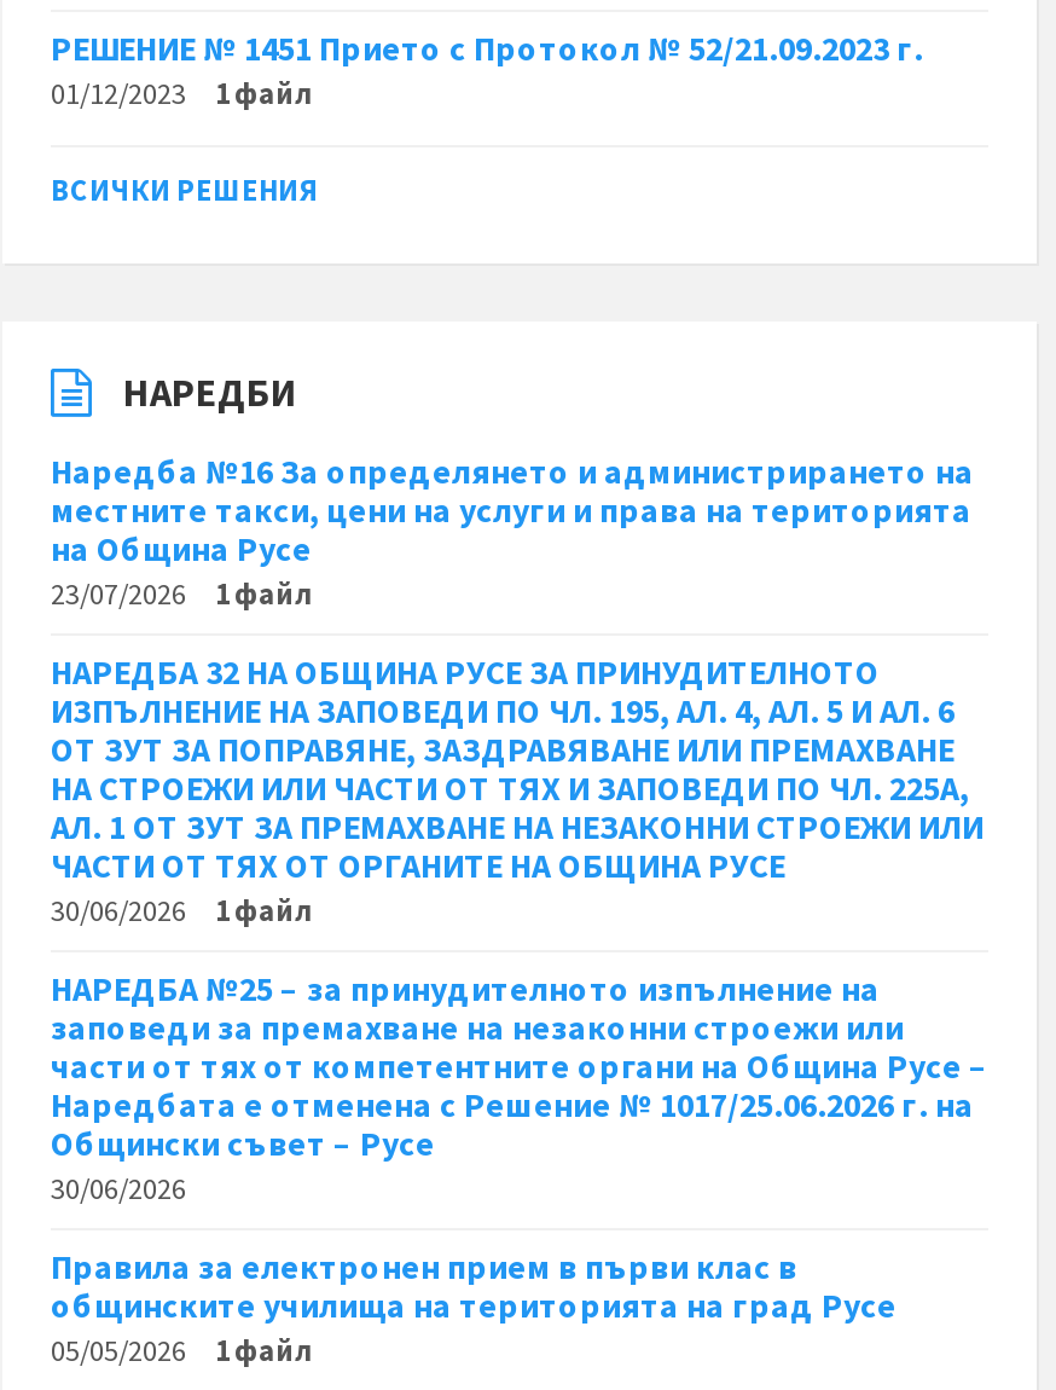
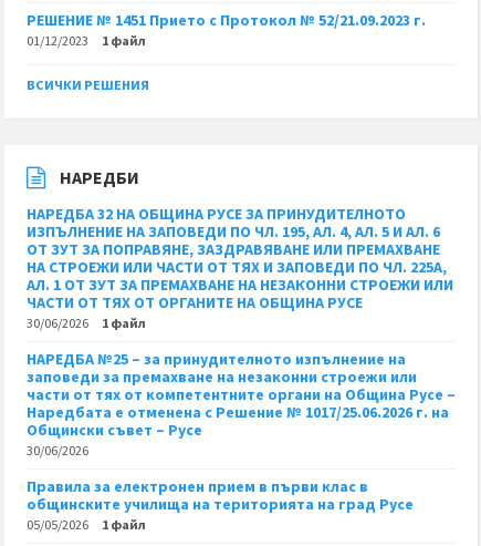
- Наредба №16 За определянето и администрирането на
- местните такси, цени на услуги и права на територията
- на Община Русе
- 23/07/2026
- 1 файл
